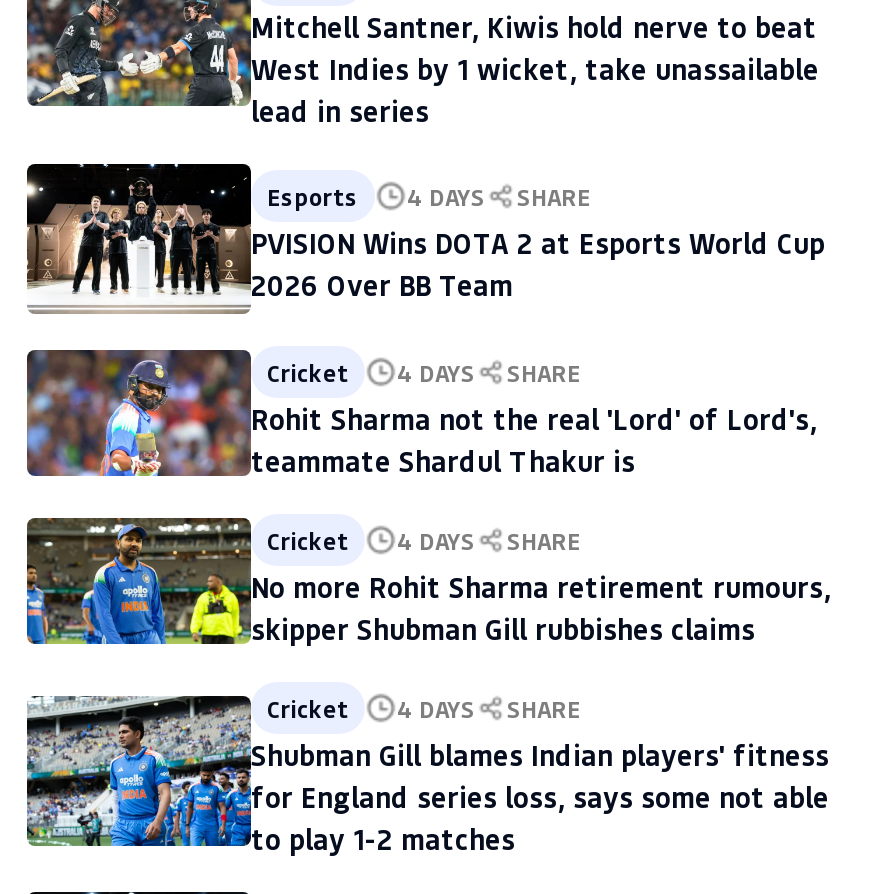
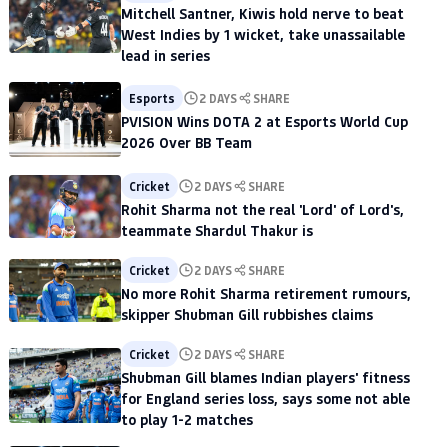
- Esports 4 DAYS SHARE
+ Esports 2 DAYS SHARE

- Cricket 4 DAYS SHARE
+ Cricket 2 DAYS SHARE

- Cricket 4 DAYS SHARE
+ Cricket 2 DAYS SHARE

- Cricket 4 DAYS SHARE
+ Cricket 2 DAYS SHARE
